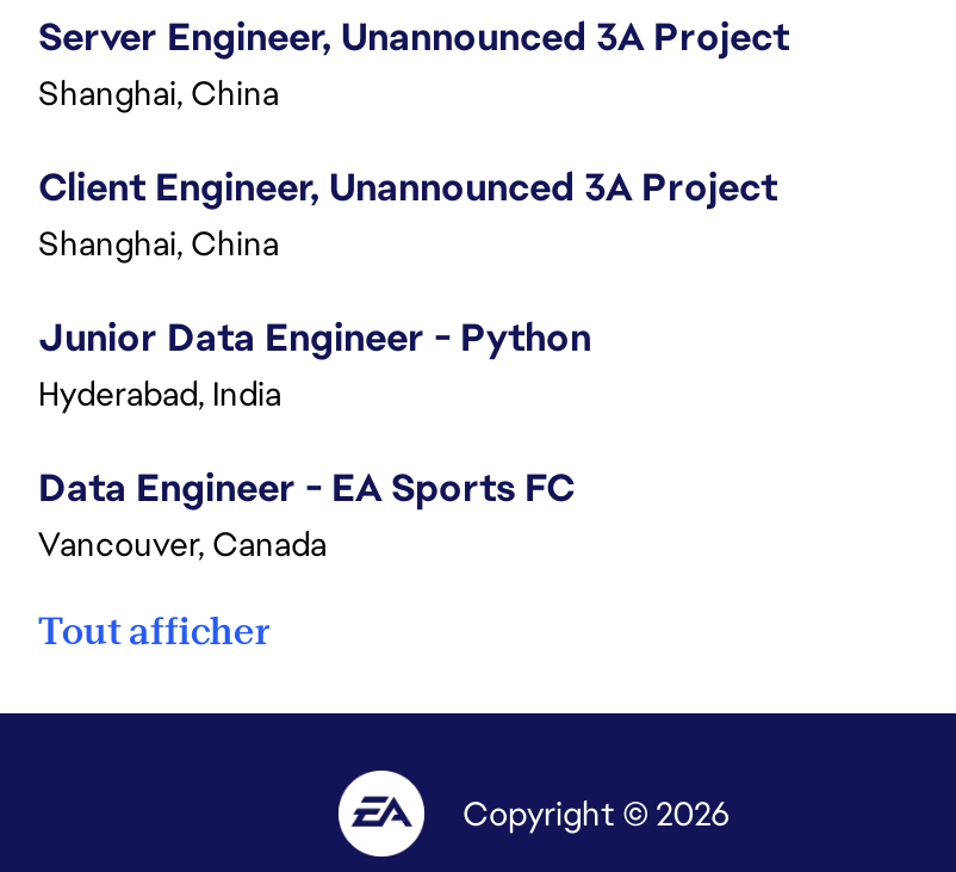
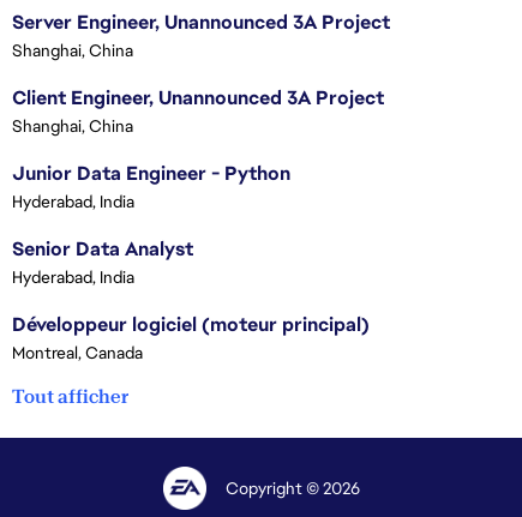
- Data Engineer - EA Sports FC
- Vancouver, Canada
+ Senior Data Analyst
+ Hyderabad, India
+ Développeur logiciel (moteur principal)
+ Montreal, Canada
